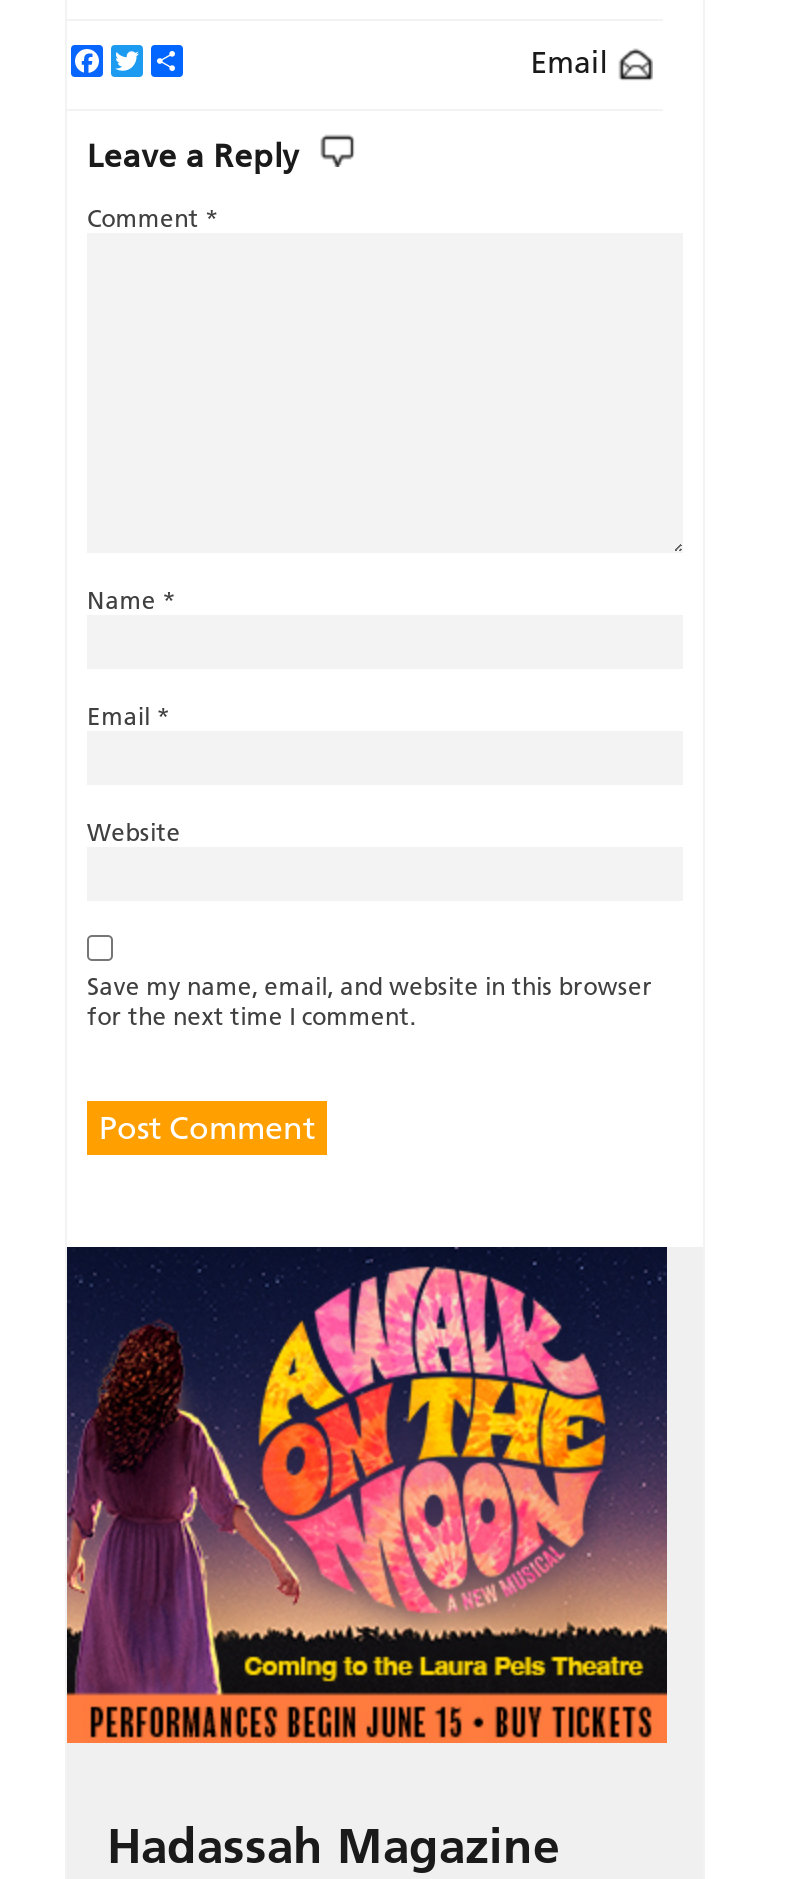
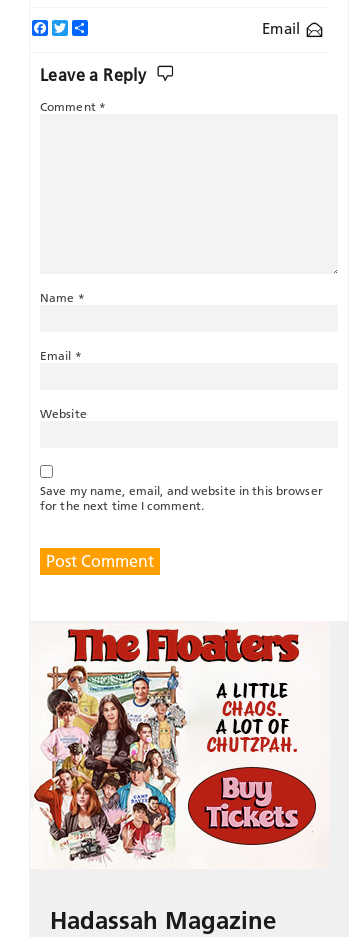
- [image]
+ [image]
